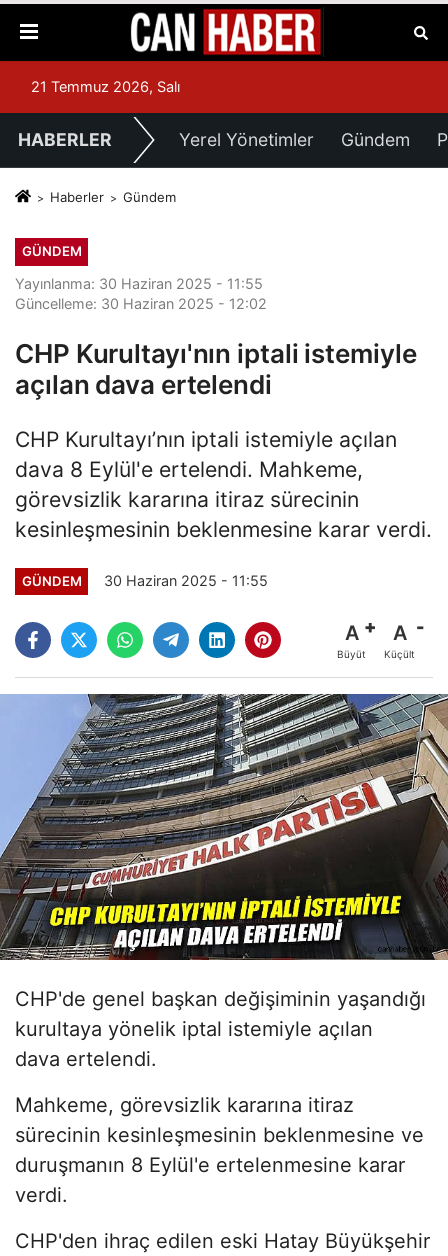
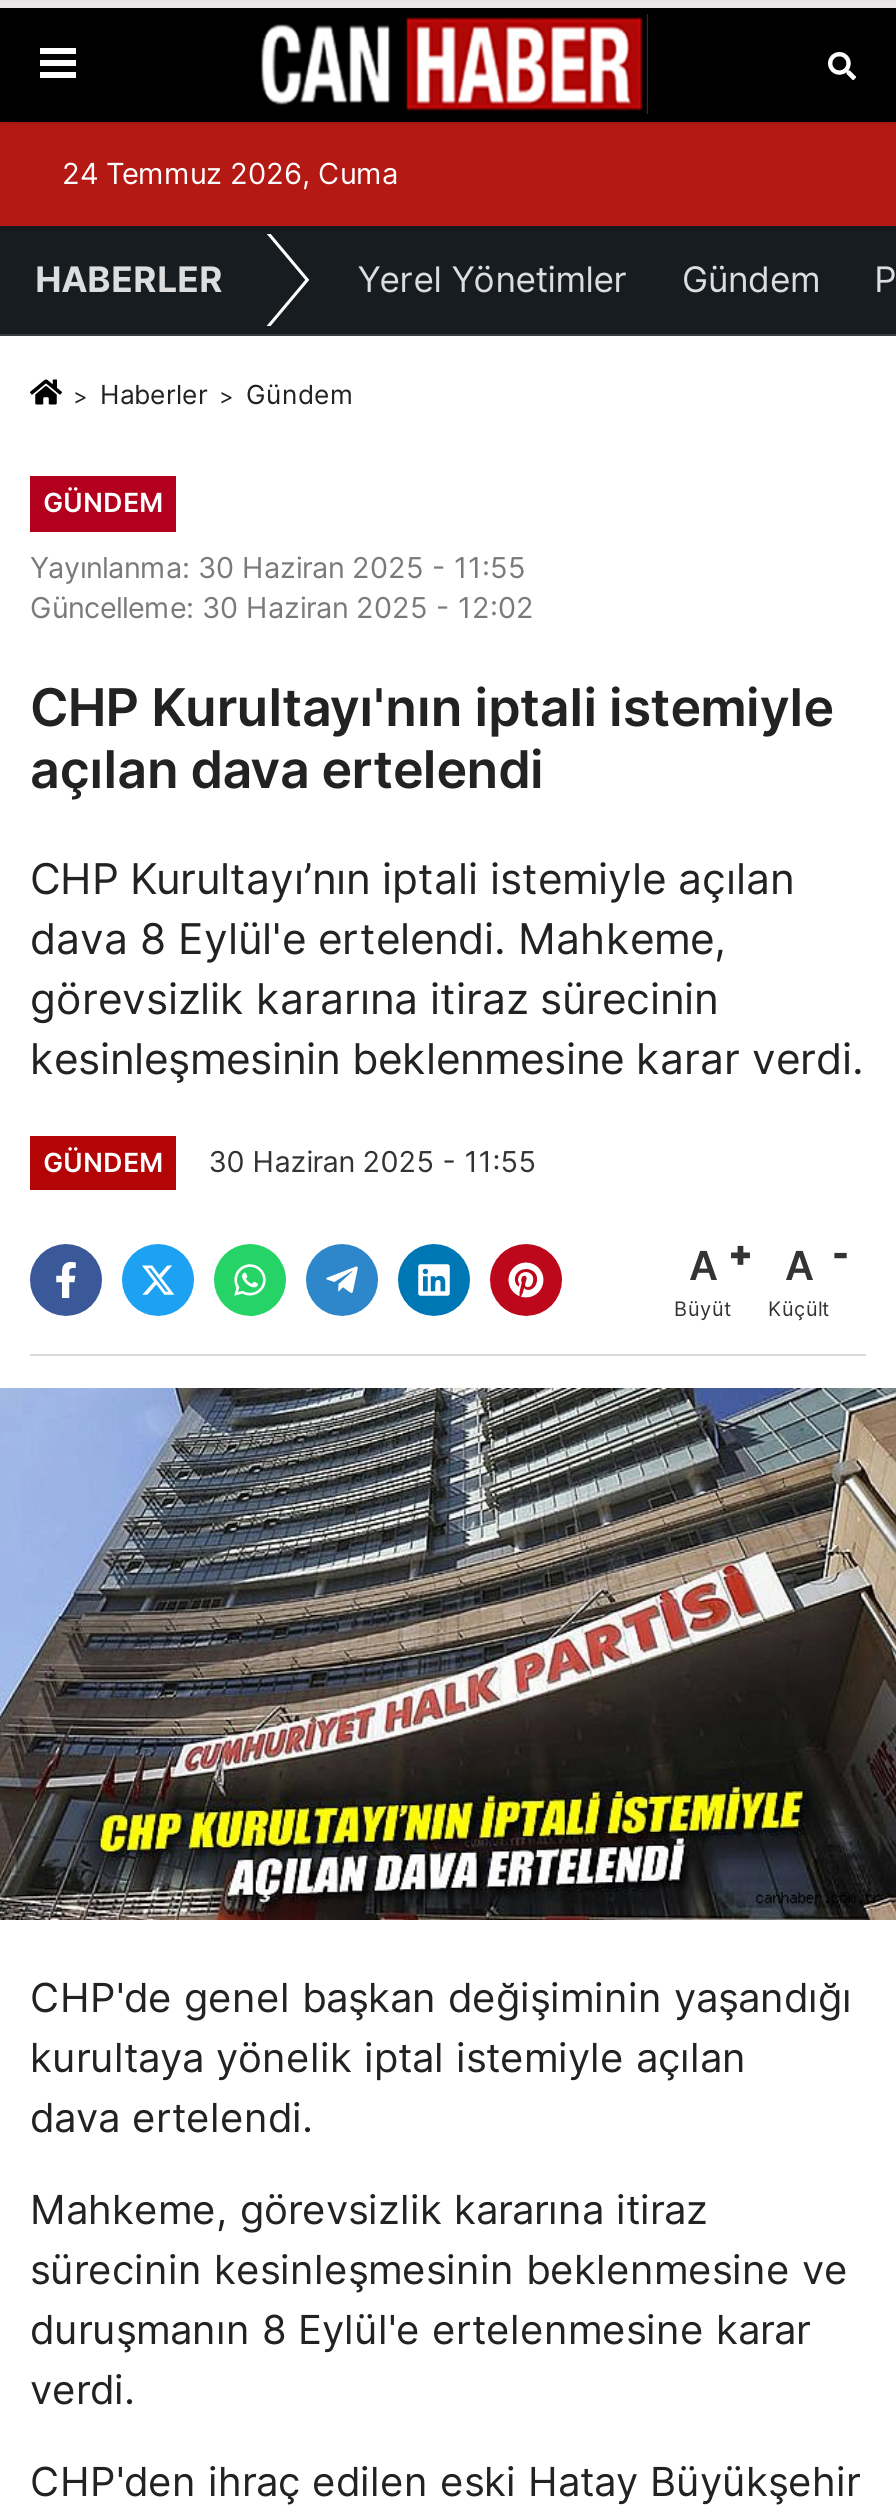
- 21 Temmuz 2026, Salı
+ 24 Temmuz 2026, Cuma
